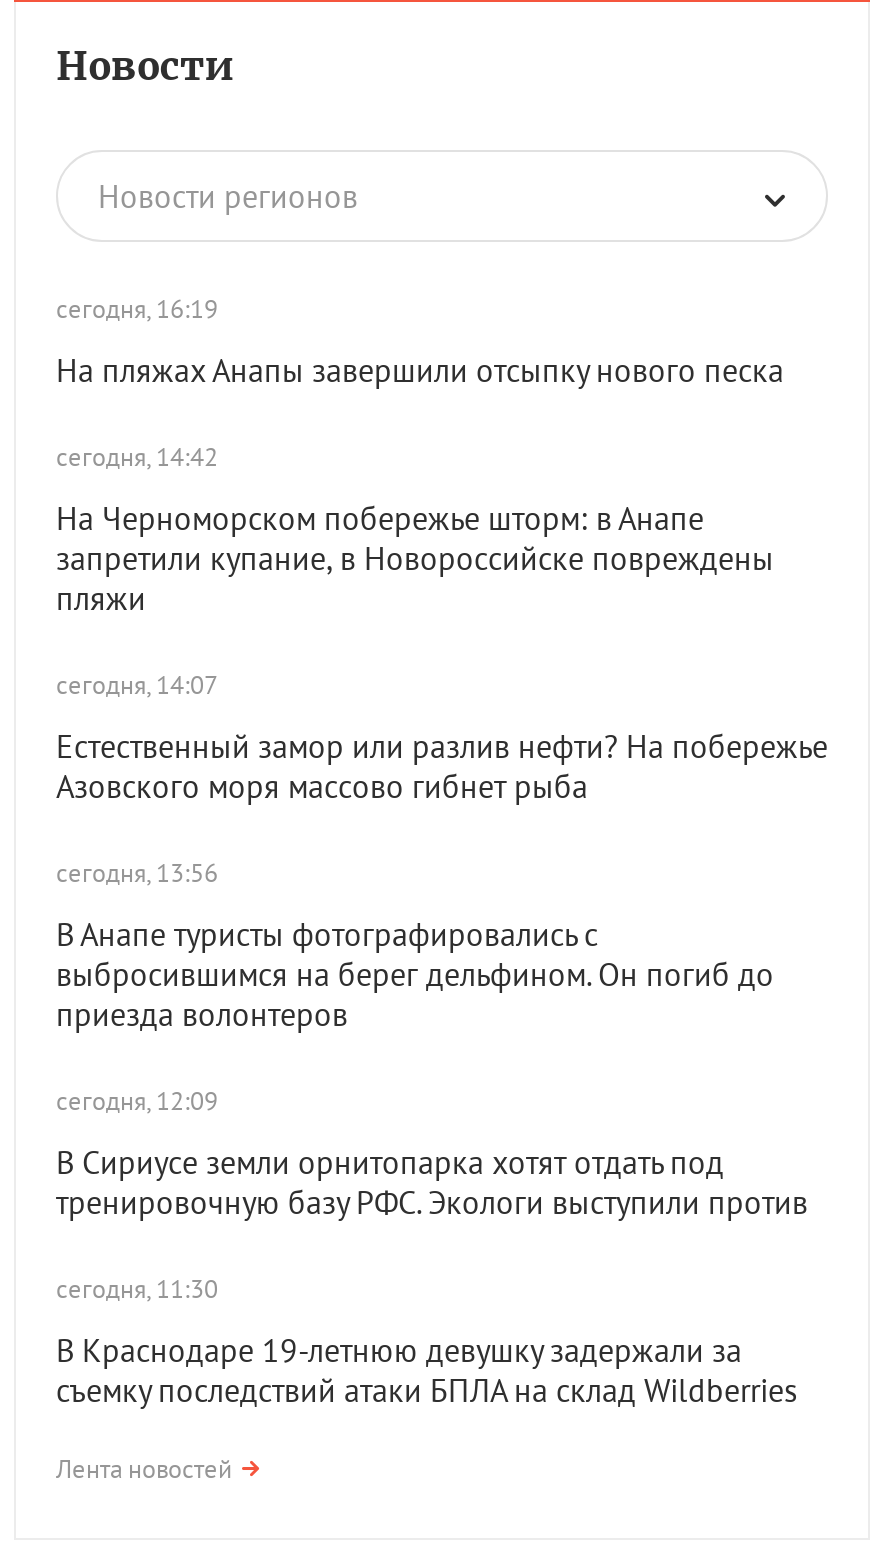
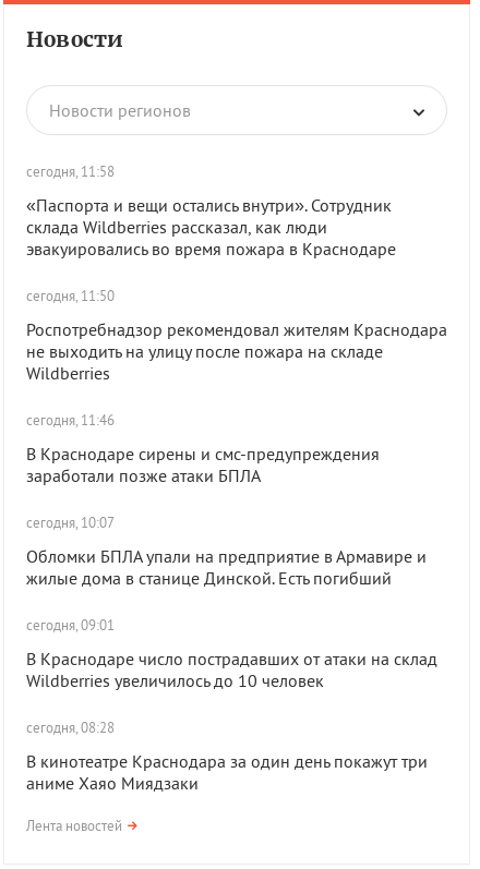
- сегодня, 16:19
+ сегодня, 11:58

- На пляжах Анапы завершили отсыпку нового песка
+ «Паспорта и вещи остались внутри». Сотрудник
+ склада Wildberries рассказал, как люди
+ эвакуировались во время пожара в Краснодаре

- сегодня, 14:42
+ сегодня, 11:50

- На Черноморском побережье шторм: в Анапе
- запретили купание, в Новороссийске повреждены
- пляжи
+ Роспотребнадзор рекомендовал жителям Краснодара
+ не выходить на улицу после пожара на складе
+ Wildberries

- сегодня, 14:07
+ сегодня, 11:46

- Естественный замор или разлив нефти? На побережье
- Азовского моря массово гибнет рыба
+ В Краснодаре сирены и смс-предупреждения
+ заработали позже атаки БПЛА

- сегодня, 13:56
+ сегодня, 10:07

- В Анапе туристы фотографировались с
- выбросившимся на берег дельфином. Он погиб до
- приезда волонтеров
+ Обломки БПЛА упали на предприятие в Армавире и
+ жилые дома в станице Динской. Есть погибший

- сегодня, 12:09
+ сегодня, 09:01

- В Сириусе земли орнитопарка хотят отдать под
- тренировочную базу РФС. Экологи выступили против
+ В Краснодаре число пострадавших от атаки на склад
+ Wildberries увеличилось до 10 человек

- сегодня, 11:30
+ сегодня, 08:28

- В Краснодаре 19-летнюю девушку задержали за
- съемку последствий атаки БПЛА на склад Wildberries
+ В кинотеатре Краснодара за один день покажут три
+ аниме Хаяо Миядзаки
